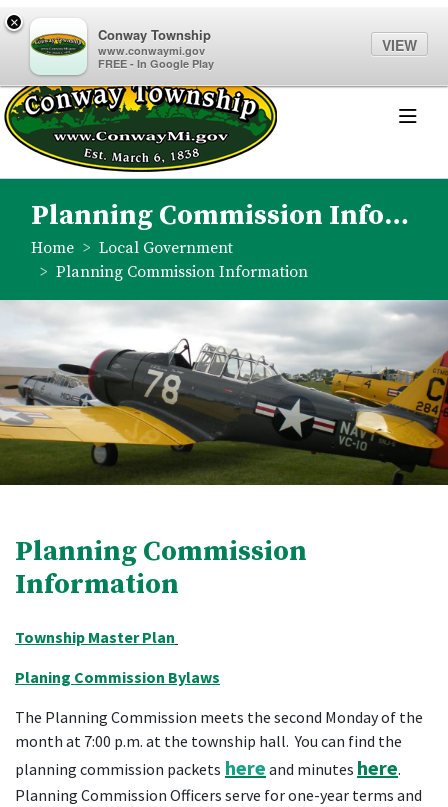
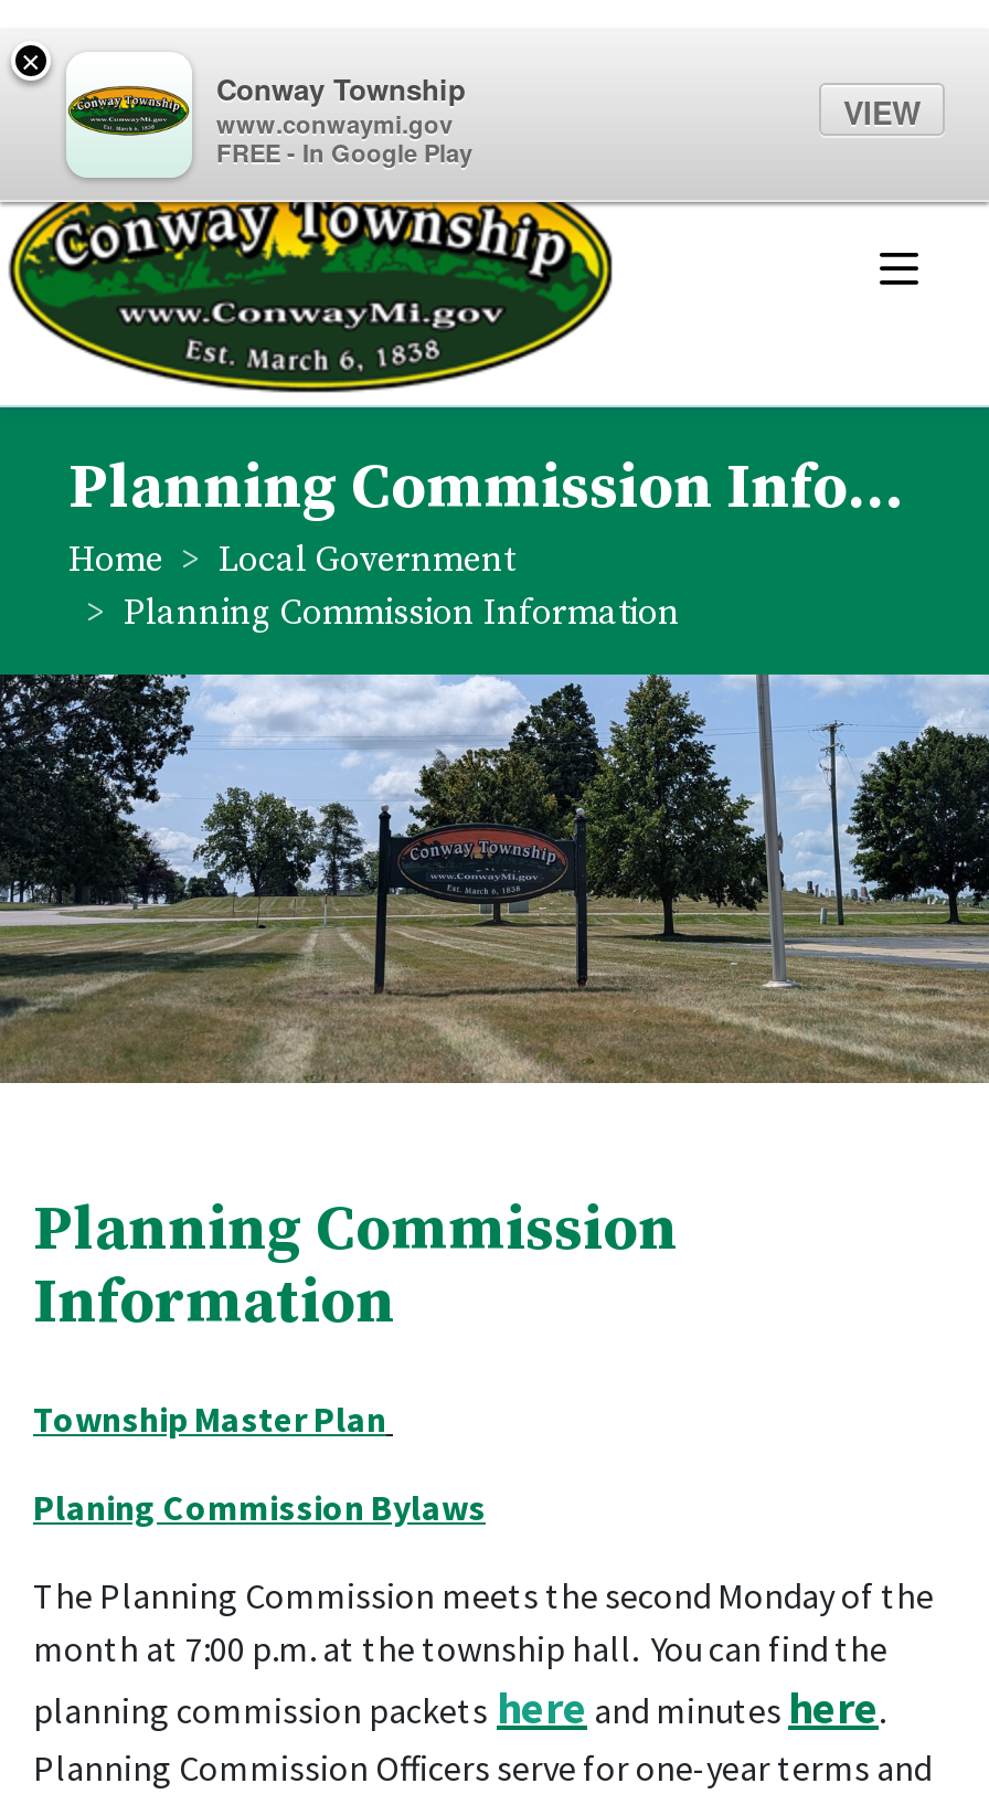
- [image]
+ [image]
